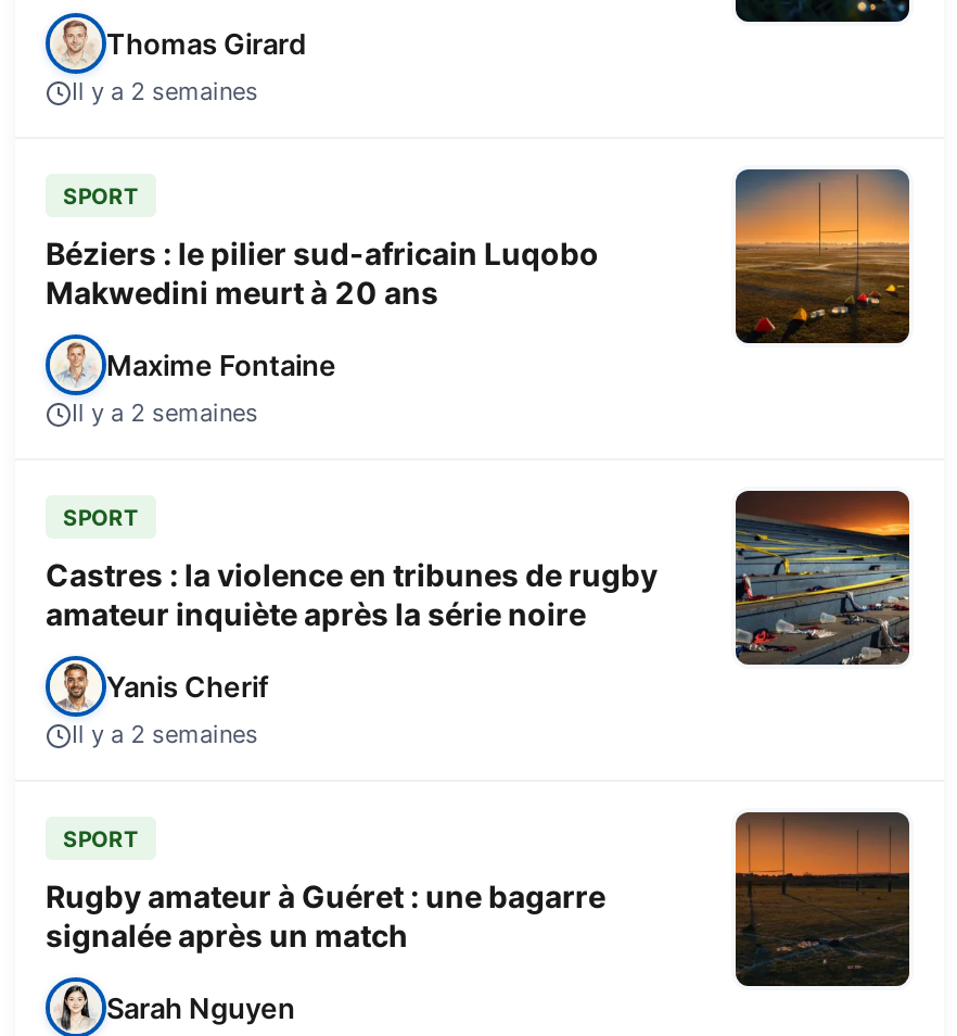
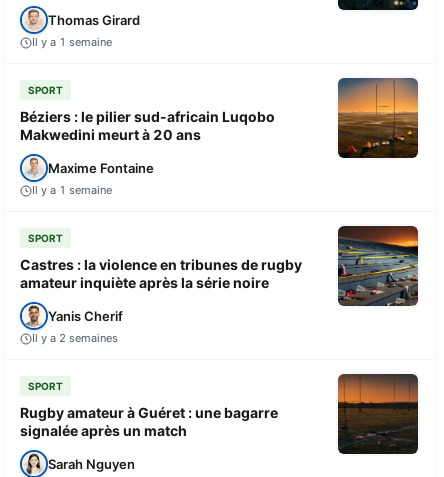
- Il y a 2 semaines
+ Il y a 1 semaine

- Il y a 2 semaines
+ Il y a 1 semaine
